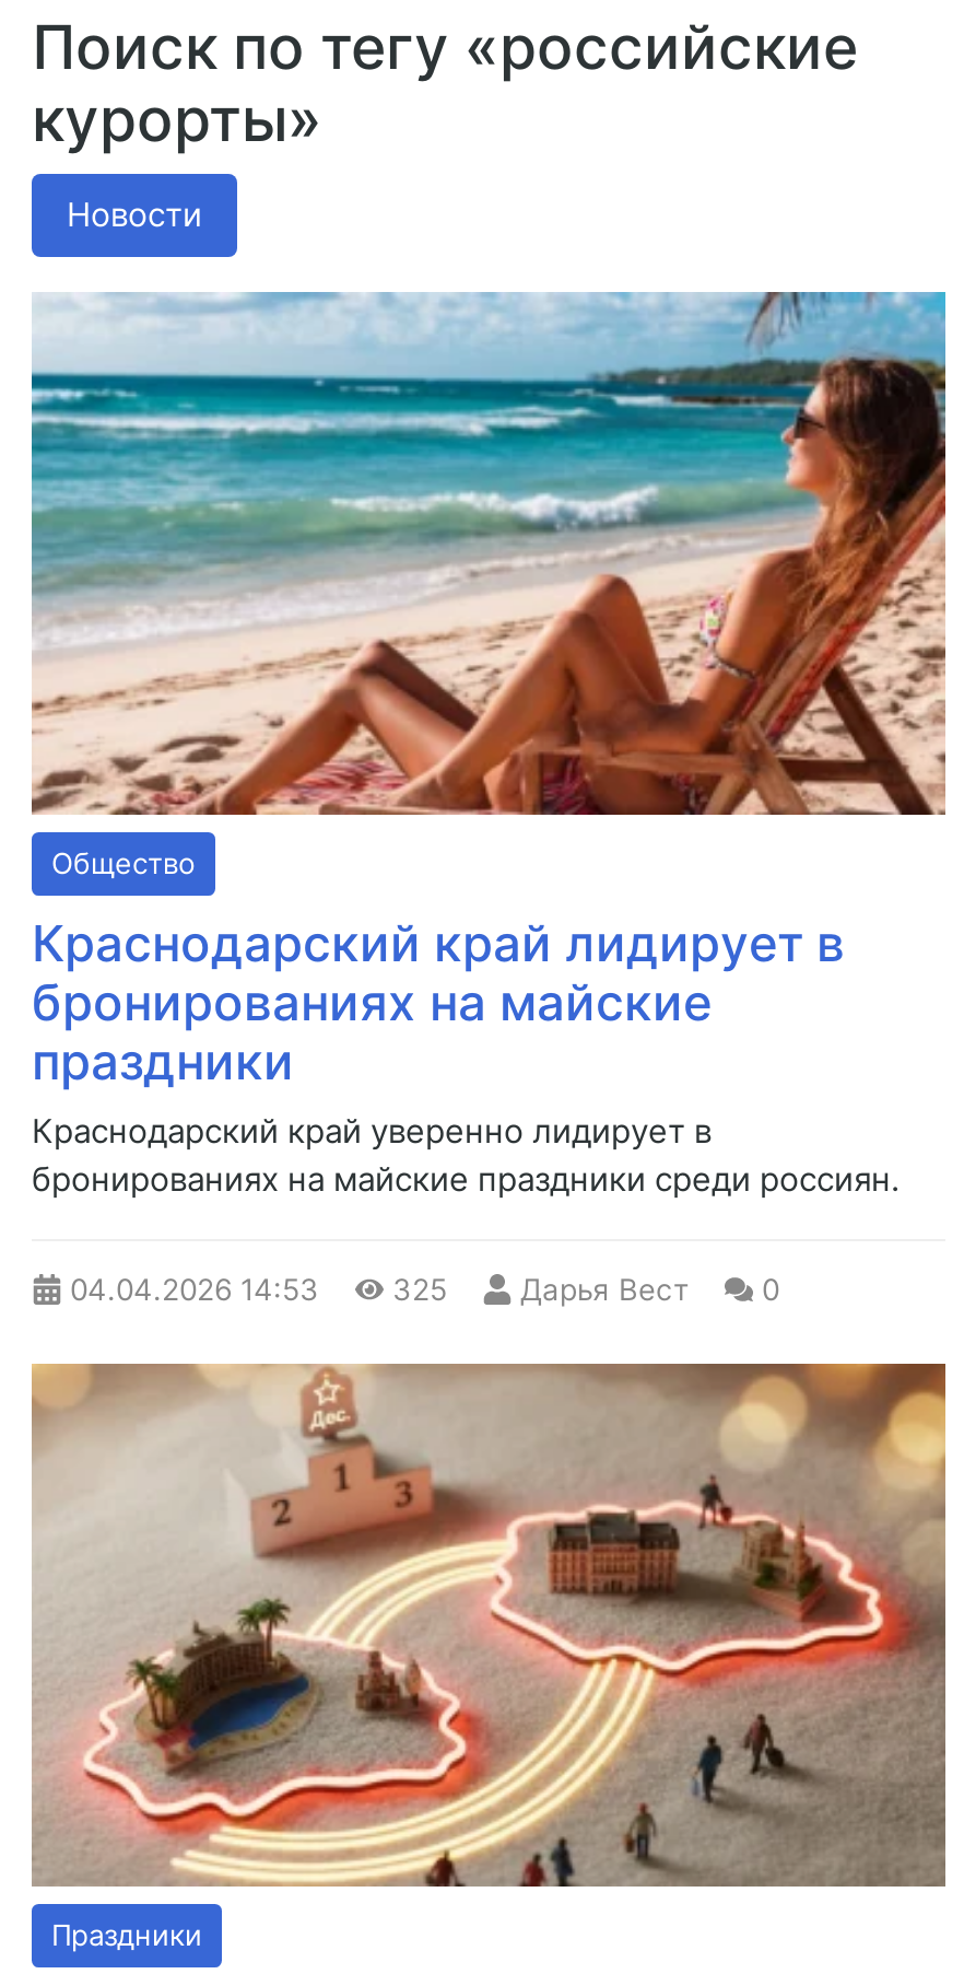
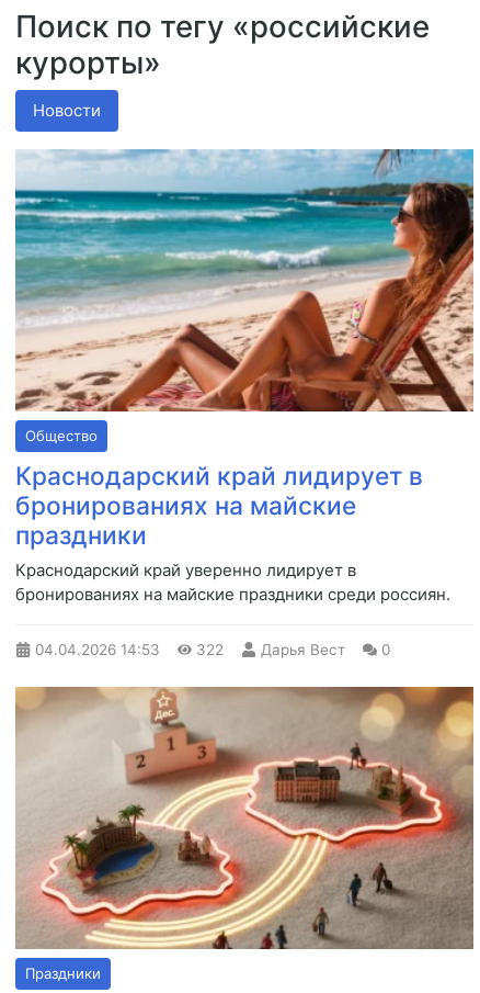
- 04.04.2026 14:53 325
+ 04.04.2026 14:53 322
